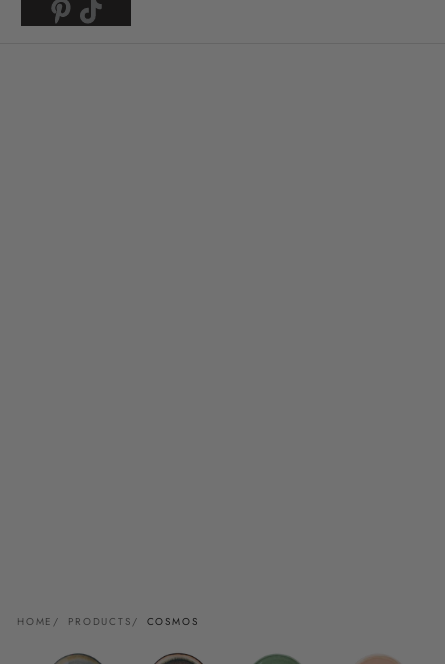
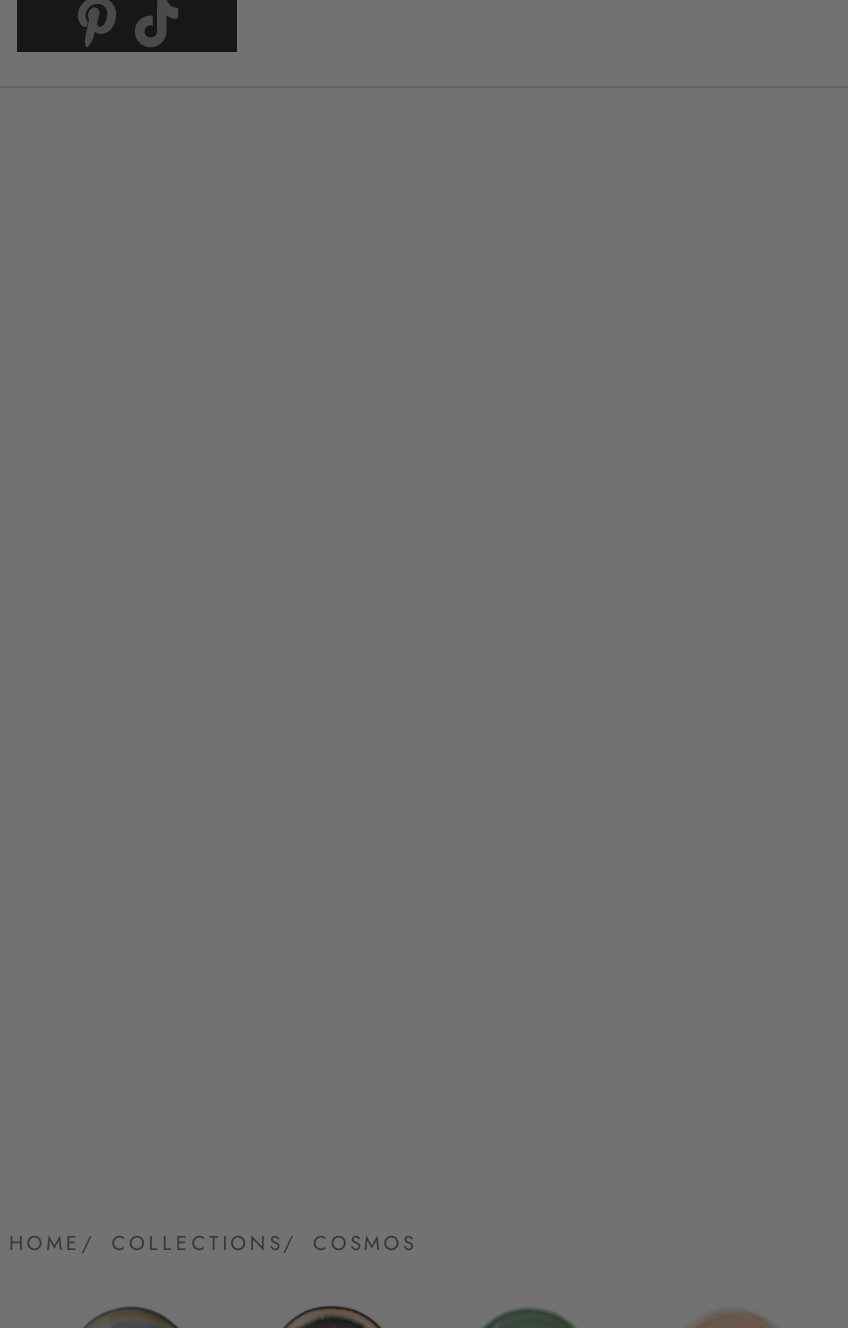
- PRODUCTS
+ COLLECTIONS
